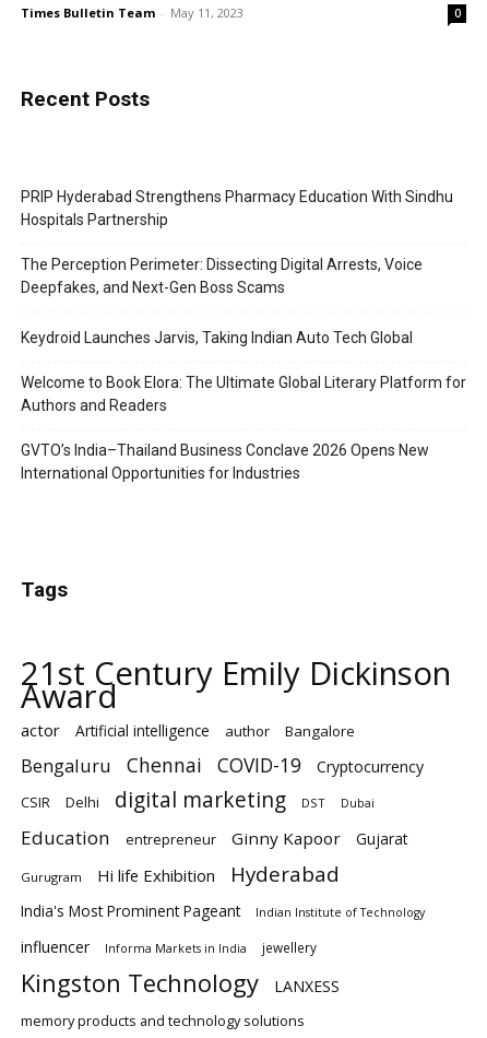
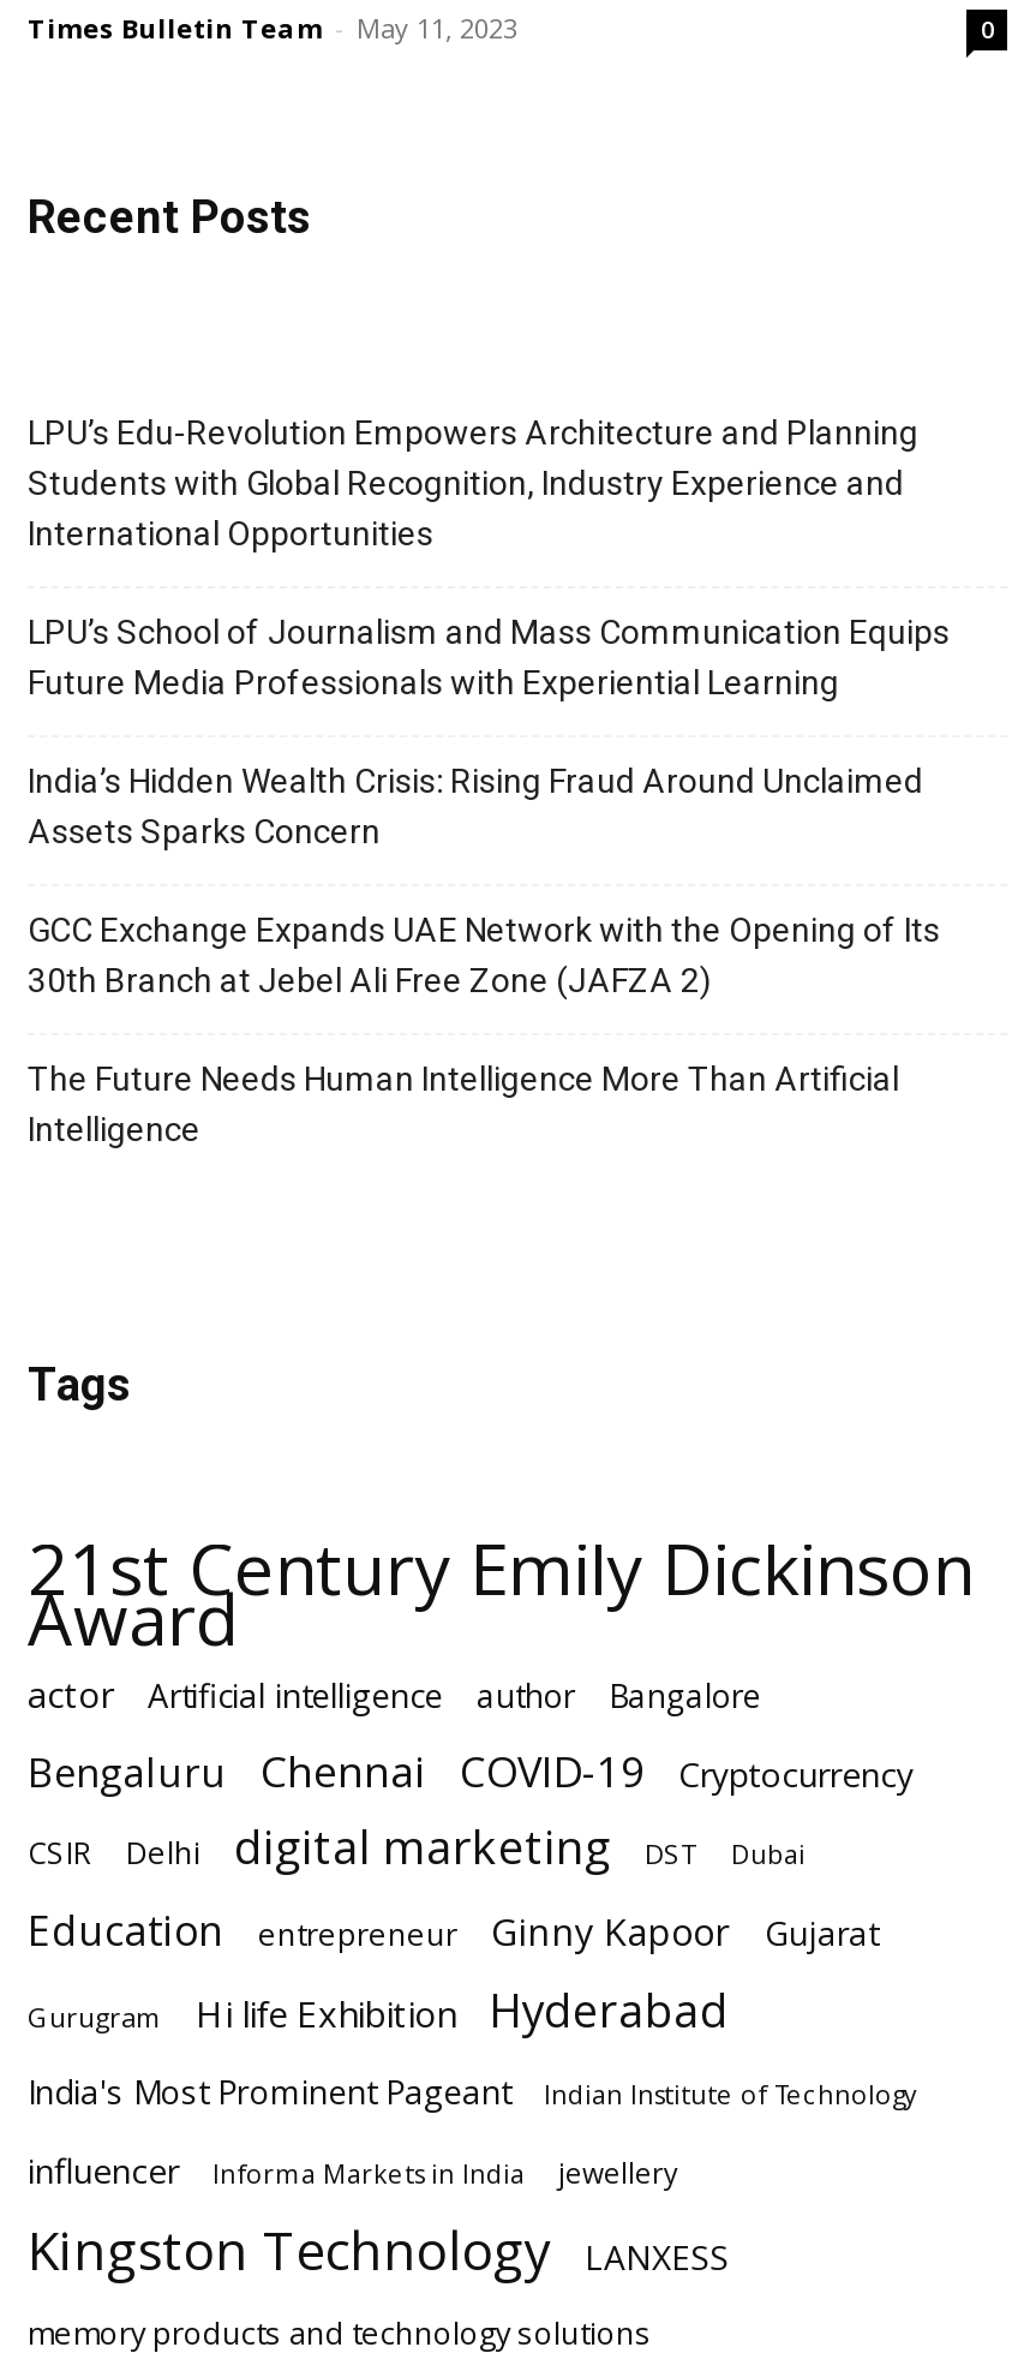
- PRIP Hyderabad Strengthens Pharmacy Education With Sindhu
- Hospitals Partnership
+ LPU’s Edu-Revolution Empowers Architecture and Planning
+ Students with Global Recognition, Industry Experience and
+ International Opportunities

- The Perception Perimeter: Dissecting Digital Arrests, Voice
- Deepfakes, and Next-Gen Boss Scams
+ LPU’s School of Journalism and Mass Communication Equips
+ Future Media Professionals with Experiential Learning

- Keydroid Launches Jarvis, Taking Indian Auto Tech Global
+ India’s Hidden Wealth Crisis: Rising Fraud Around Unclaimed
+ Assets Sparks Concern

- Welcome to Book Elora: The Ultimate Global Literary Platform for
- Authors and Readers
+ GCC Exchange Expands UAE Network with the Opening of Its
+ 30th Branch at Jebel Ali Free Zone (JAFZA 2)

- GVTO’s India–Thailand Business Conclave 2026 Opens New
- International Opportunities for Industries
+ The Future Needs Human Intelligence More Than Artificial
+ Intelligence
